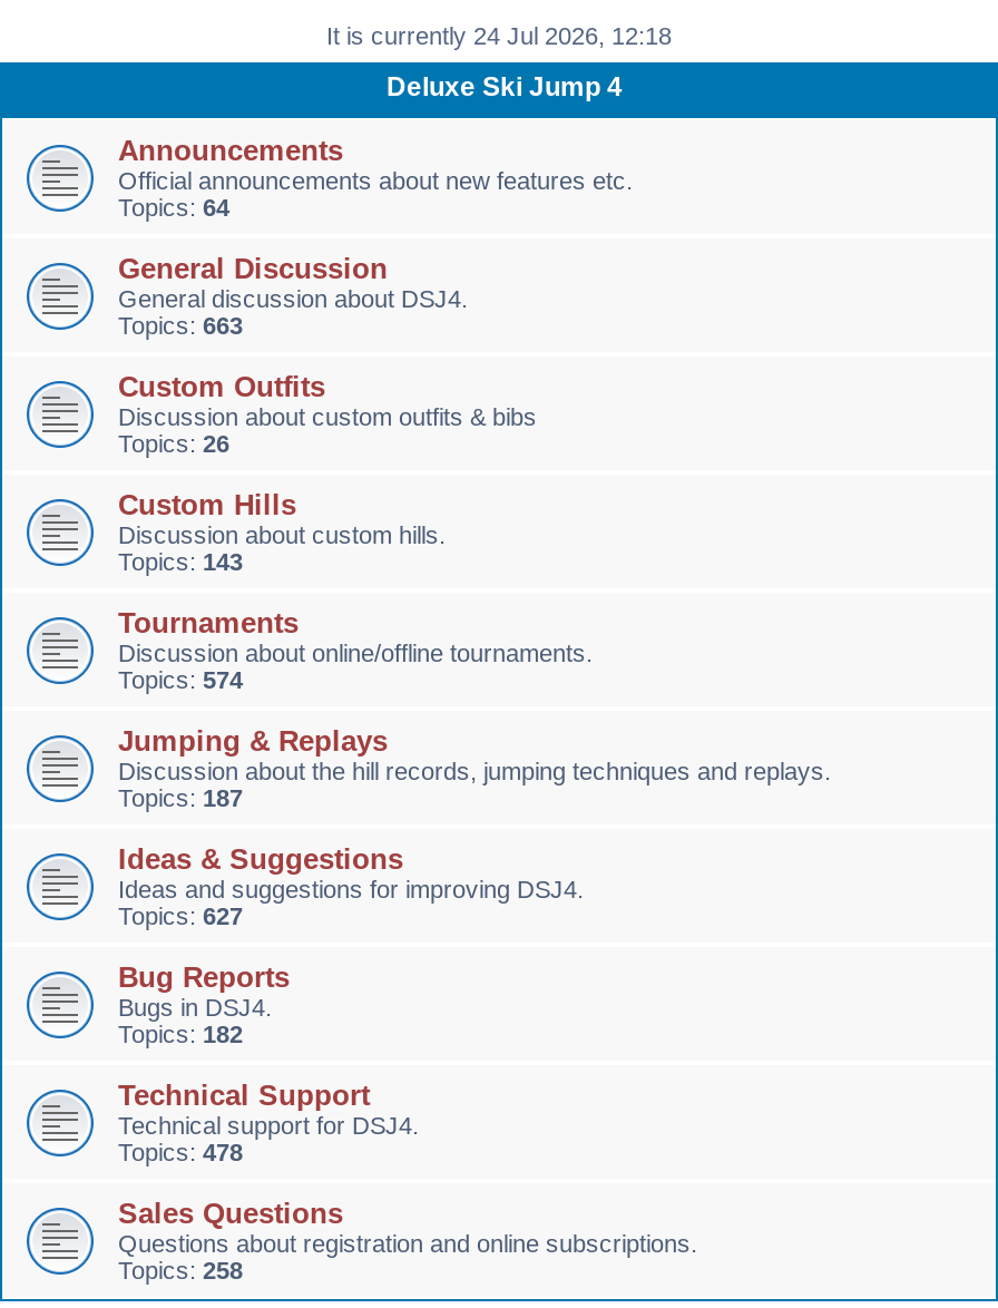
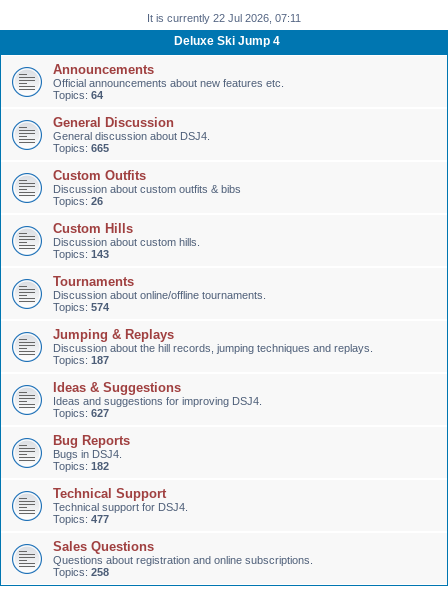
- It is currently 24 Jul 2026, 12:18
+ It is currently 22 Jul 2026, 07:11

- Topics: 663
+ Topics: 665

- Topics: 478
+ Topics: 477
